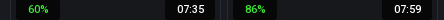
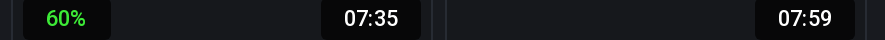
- 86%
